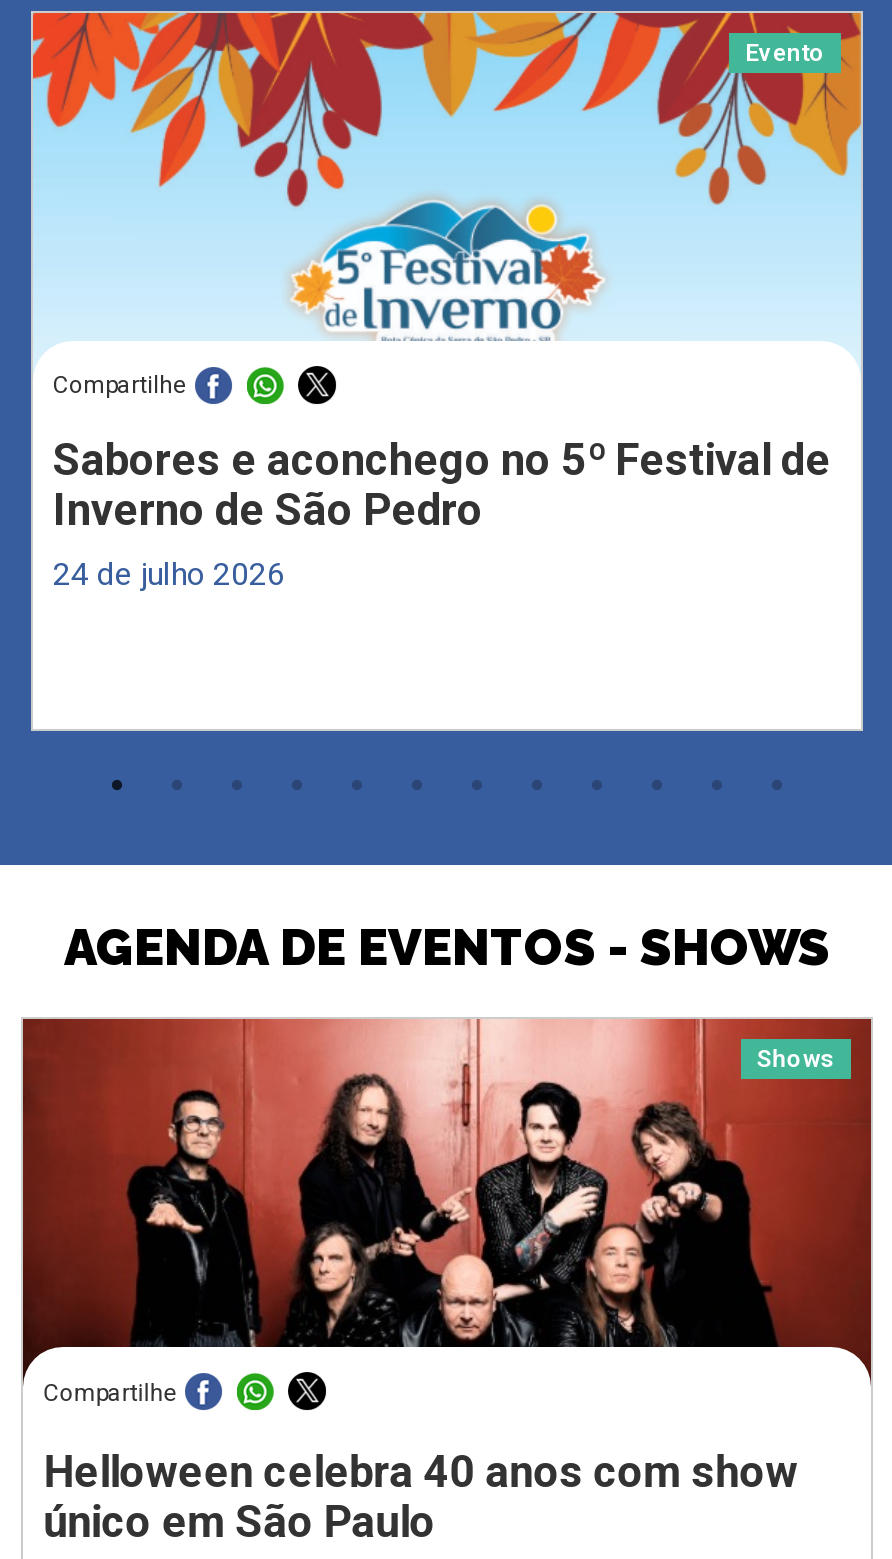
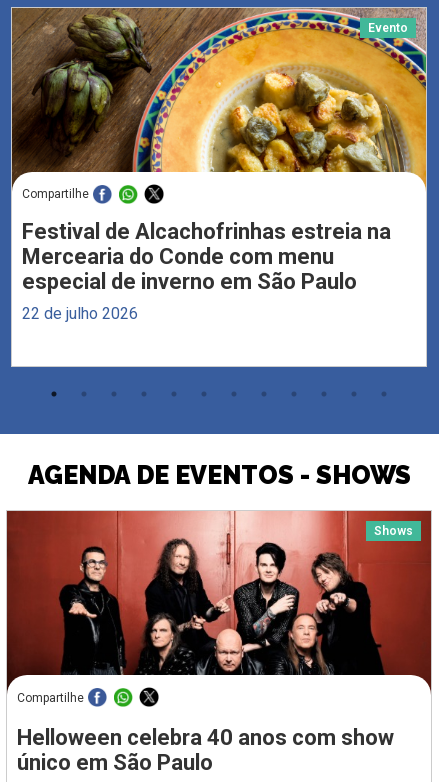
- [image]
- Sabores e aconchego no 5º Festival de
- Inverno de São Pedro
- 24 de julho 2026
+ [image]
+ Festival de Alcachofrinhas estreia na
+ Mercearia do Conde com menu
+ especial de inverno em São Paulo
+ 22 de julho 2026
